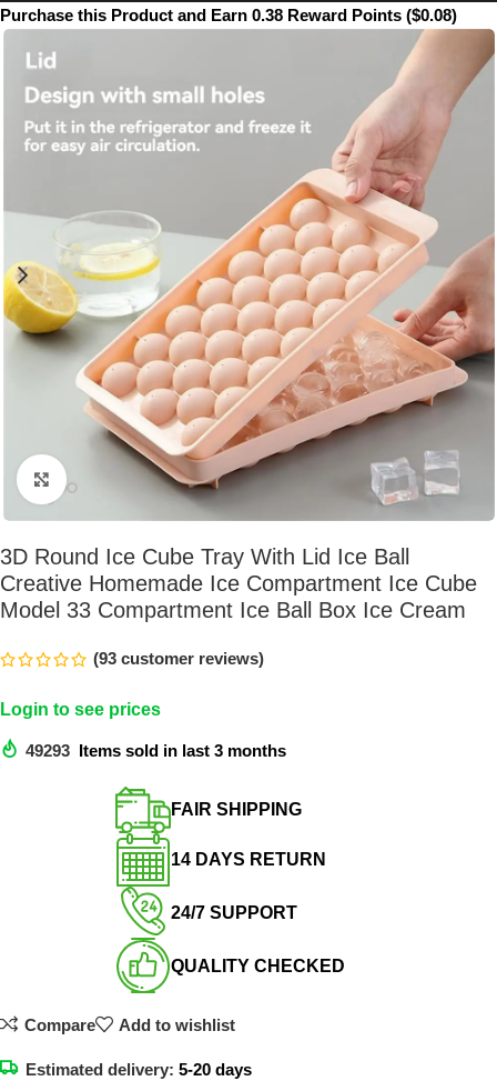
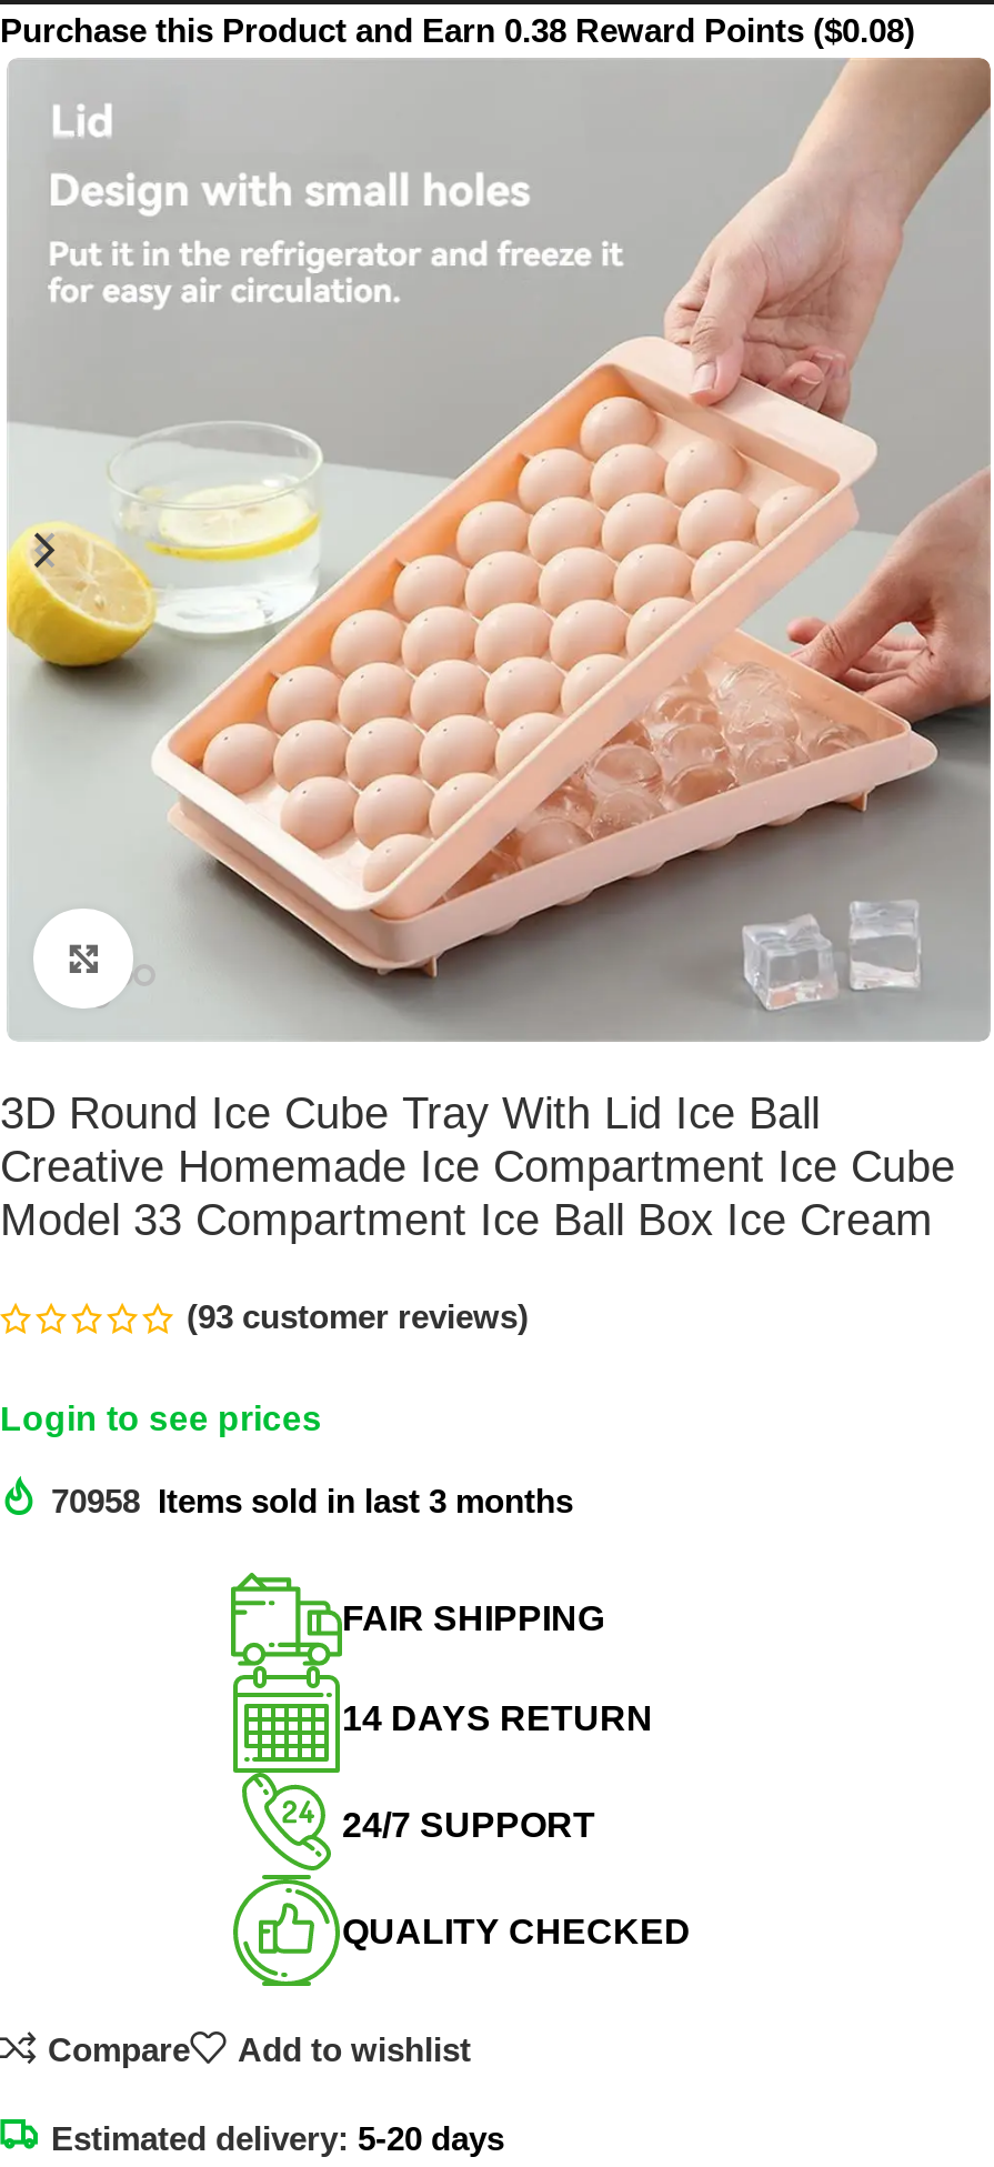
- 49293 Items sold in last 3 months
+ 70958 Items sold in last 3 months
